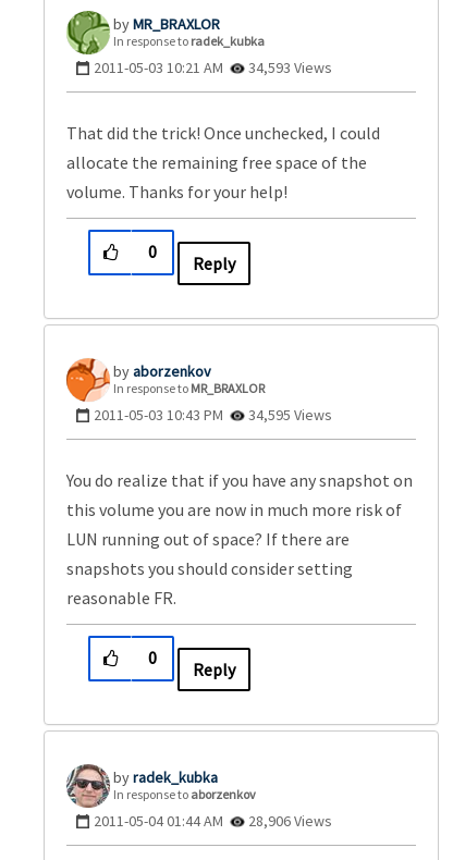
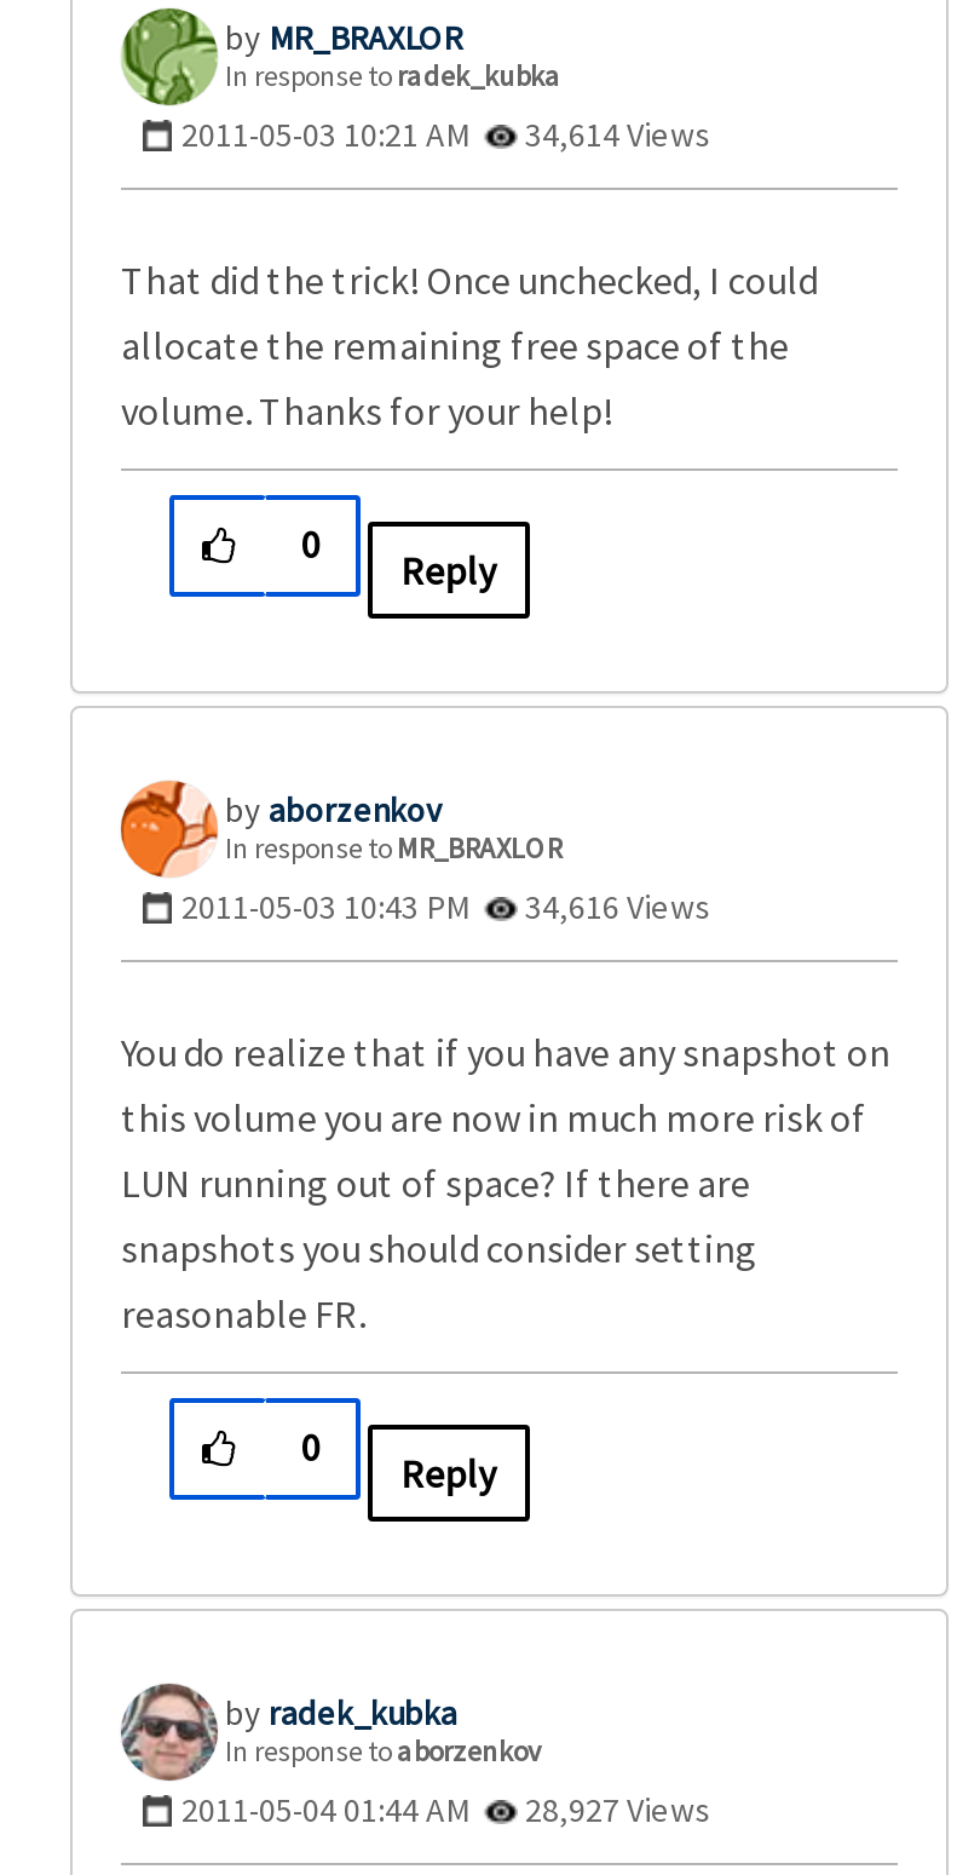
- 2011-05-03 10:21 AM 34,593 Views
+ 2011-05-03 10:21 AM 34,614 Views

- 2011-05-03 10:43 PM 34,595 Views
+ 2011-05-03 10:43 PM 34,616 Views

- 2011-05-04 01:44 AM 28,906 Views
+ 2011-05-04 01:44 AM 28,927 Views
